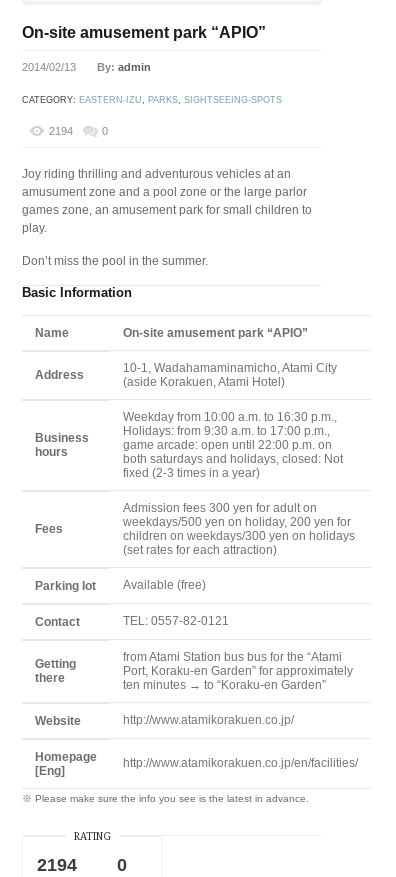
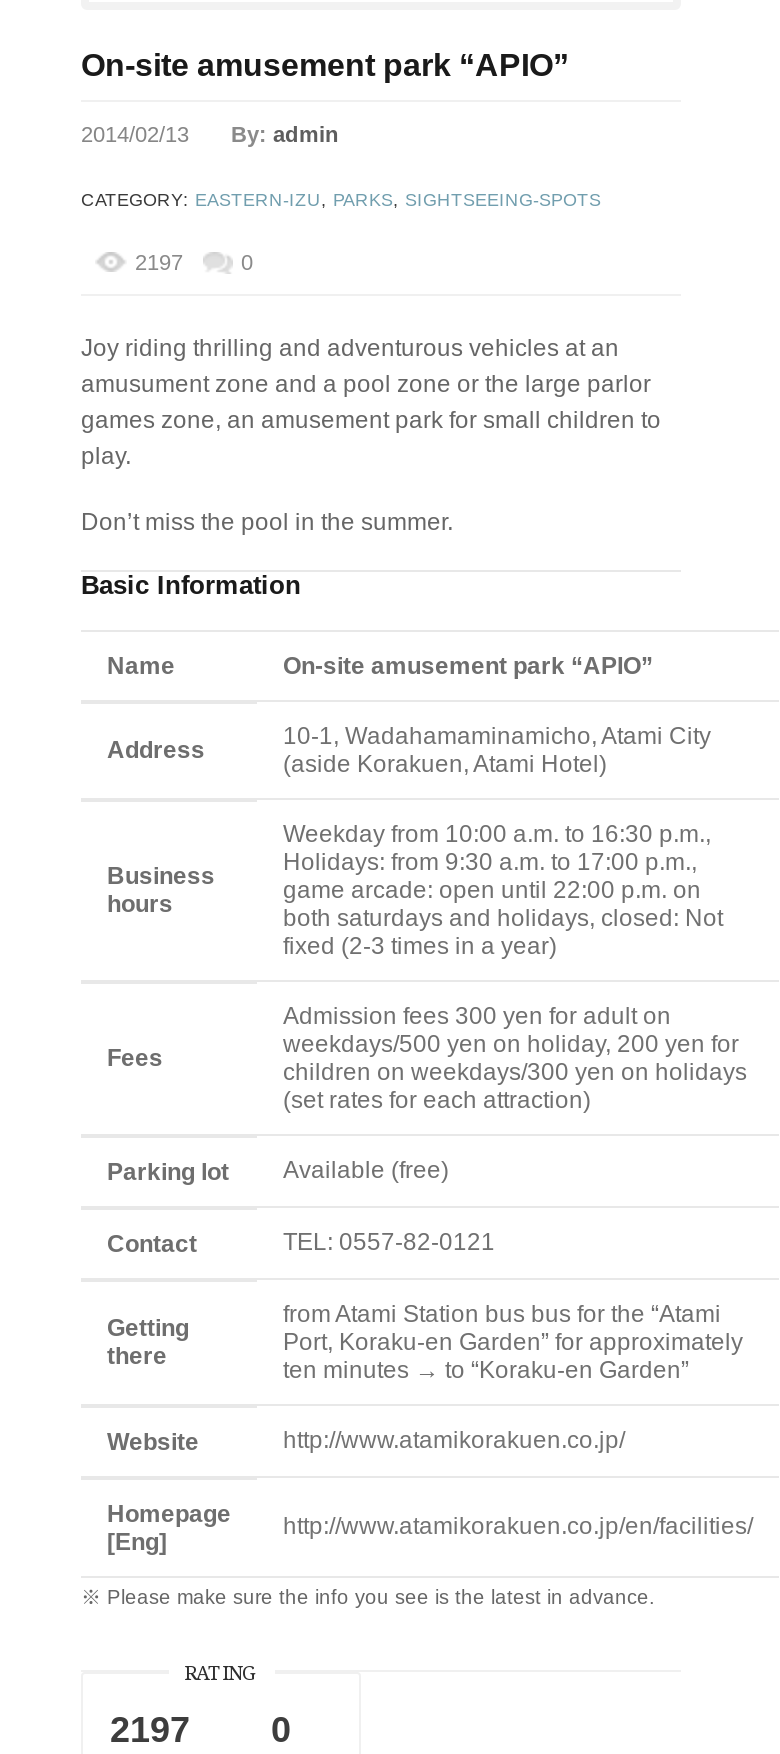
- 2194
+ 2197

- 2194
+ 2197
